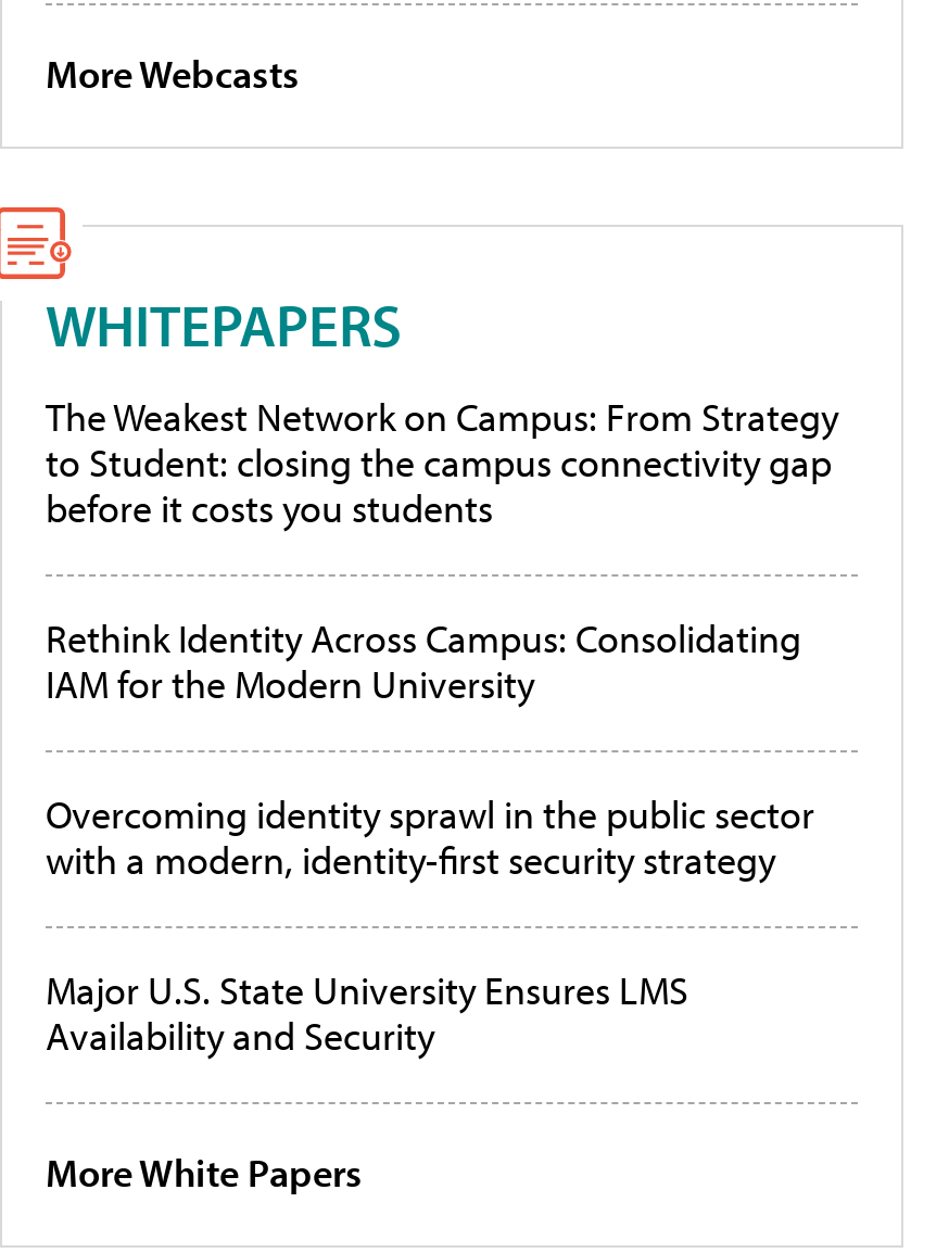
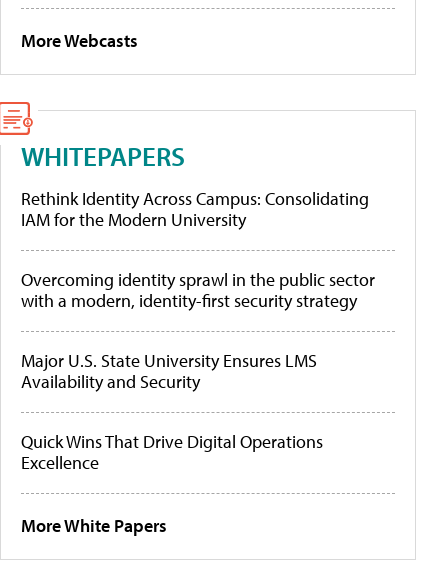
- The Weakest Network on Campus: From Strategy
- to Student: closing the campus connectivity gap
- before it costs you students

moved up: Rethink Identity Across Campus: Consolidating | IAM for the Modern University | Overcoming identity sprawl in the public sector | with a modern, identity-first security strategy | Major U.S. State University Ensures LMS | Availability and Security

+ Quick Wins That Drive Digital Operations
+ Excellence
